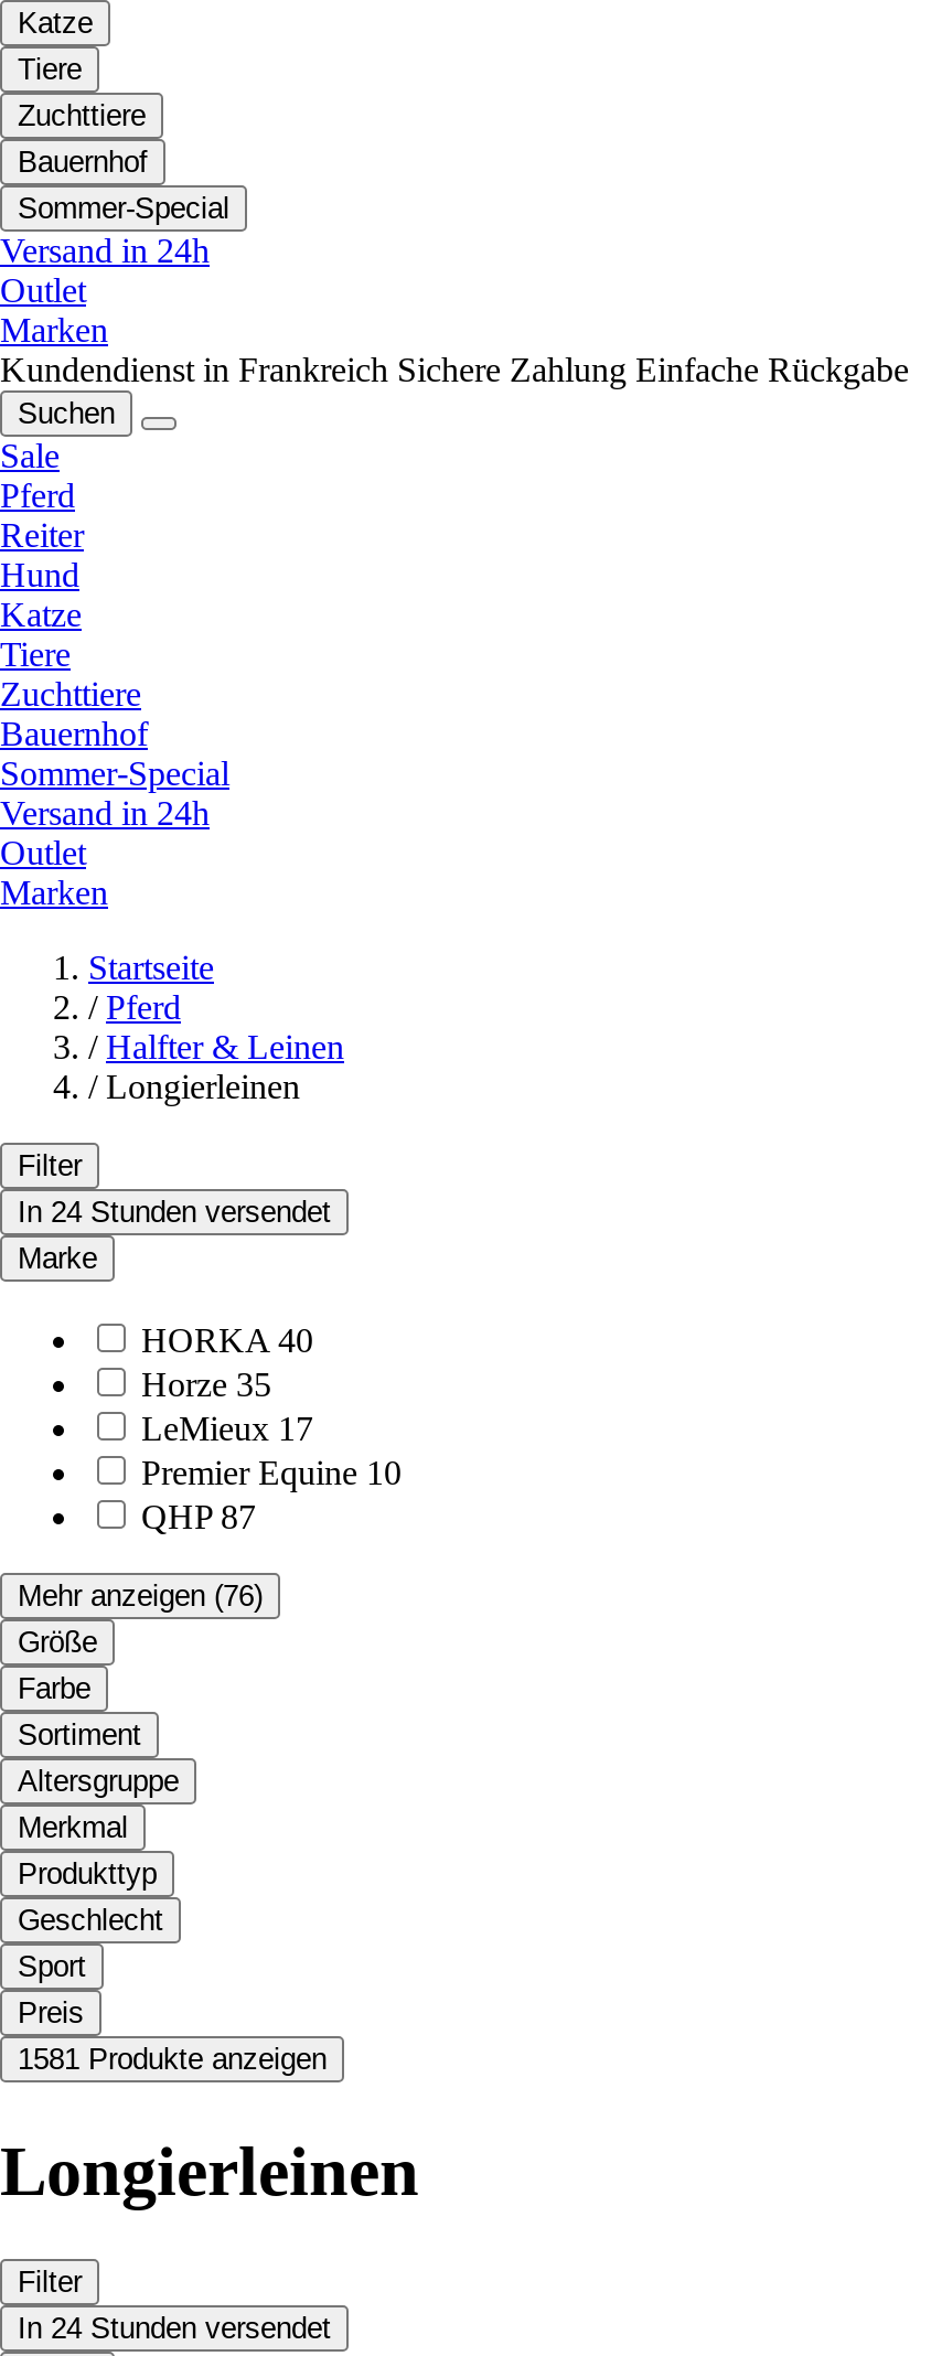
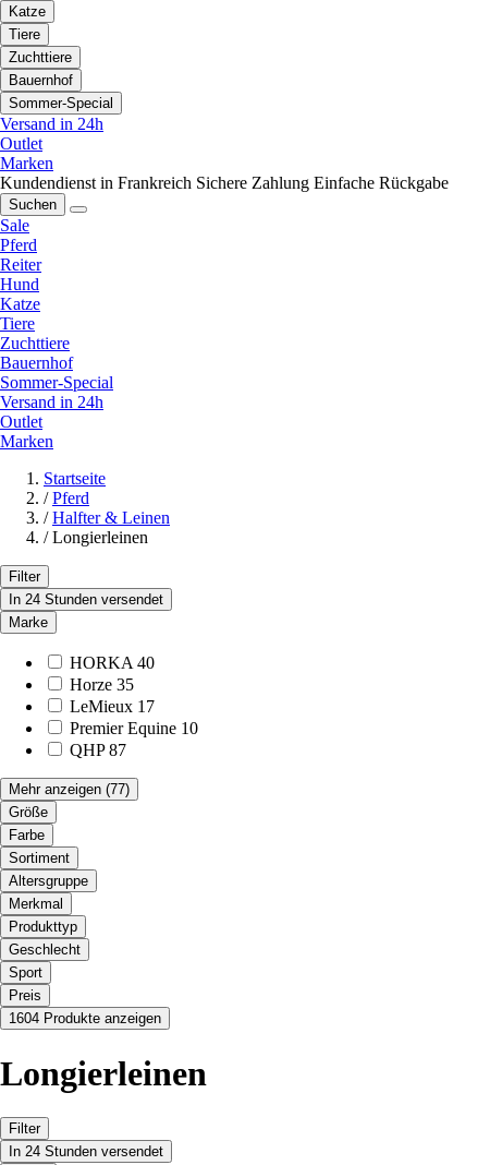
- Mehr anzeigen (76)
+ Mehr anzeigen (77)

- 1581 Produkte anzeigen
+ 1604 Produkte anzeigen
